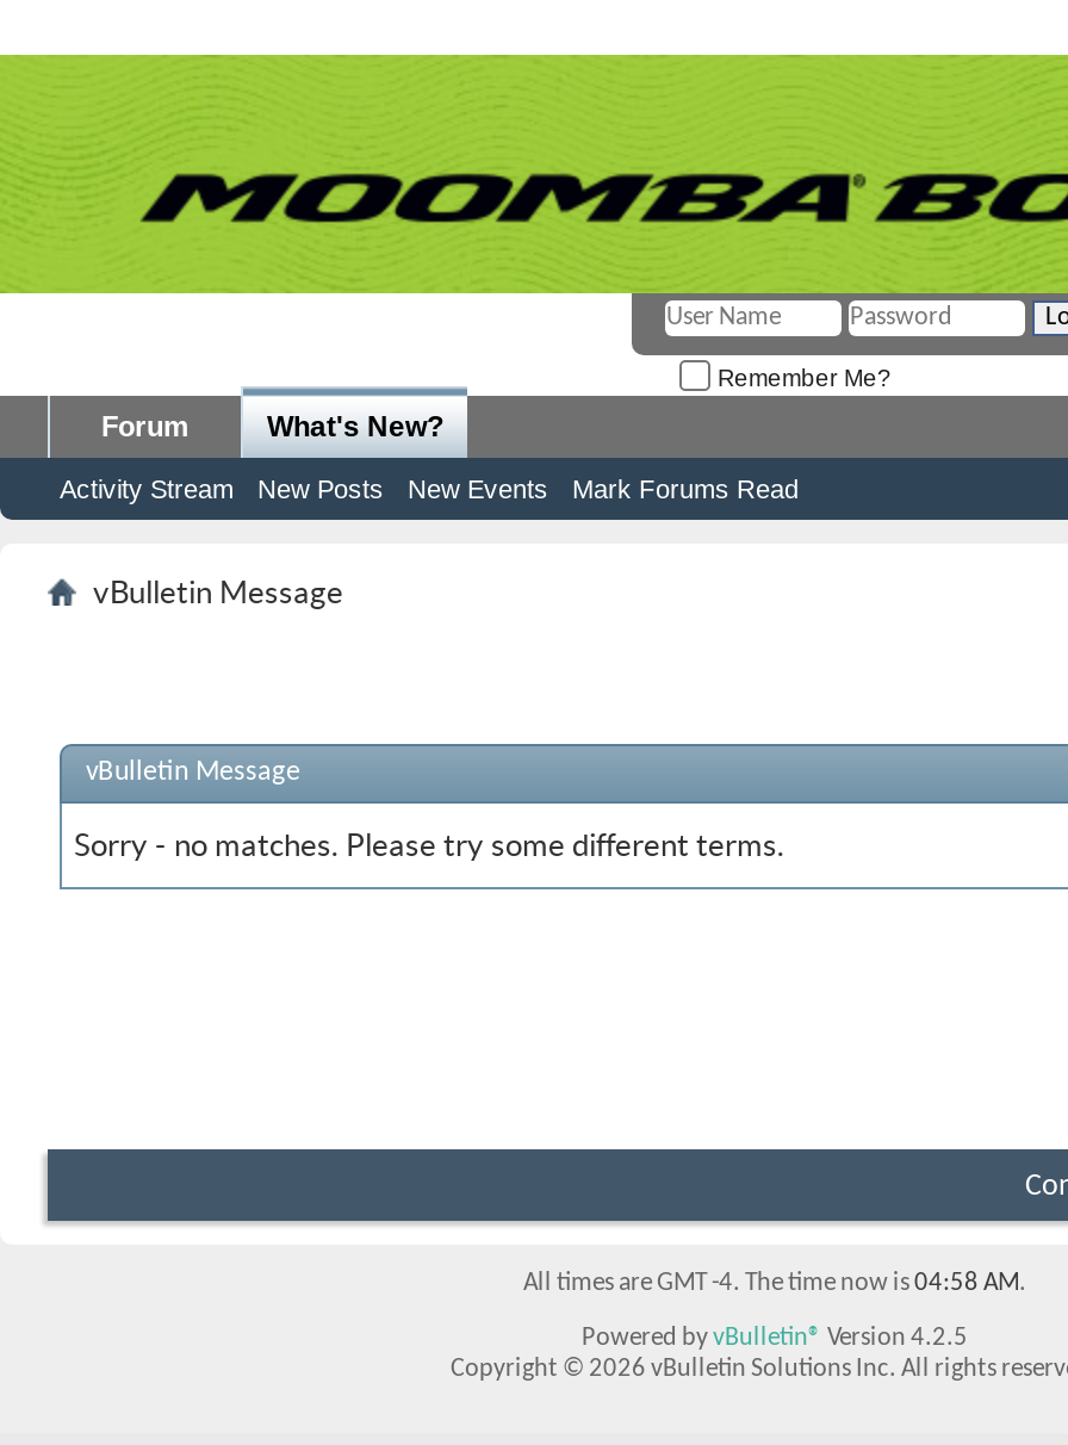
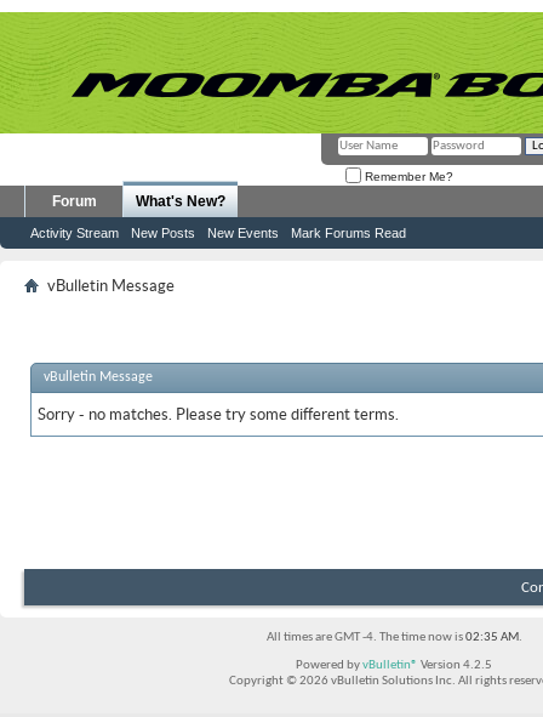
- All times are GMT -4. The time now is 04:58 AM.
+ All times are GMT -4. The time now is 02:35 AM.
